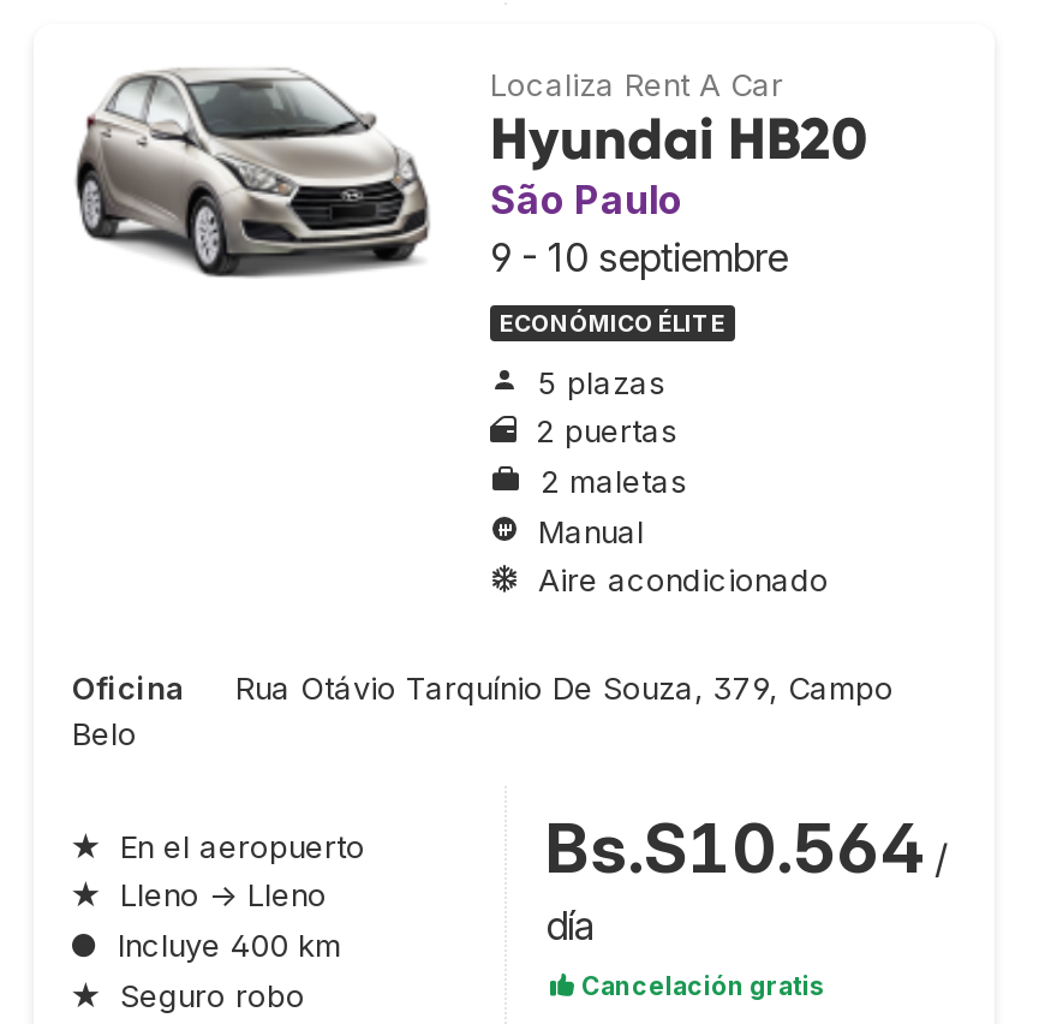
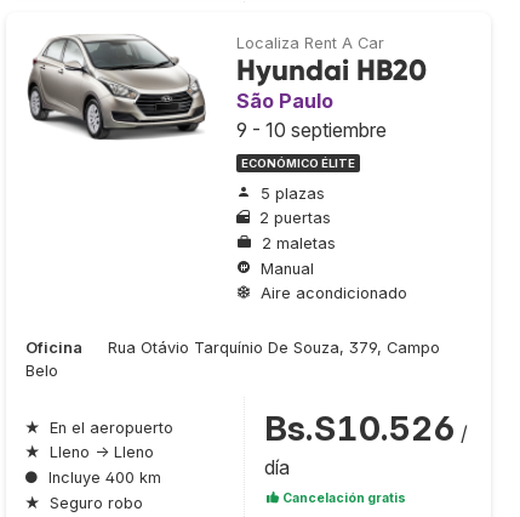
- Bs.S10.564 /
+ Bs.S10.526 /
